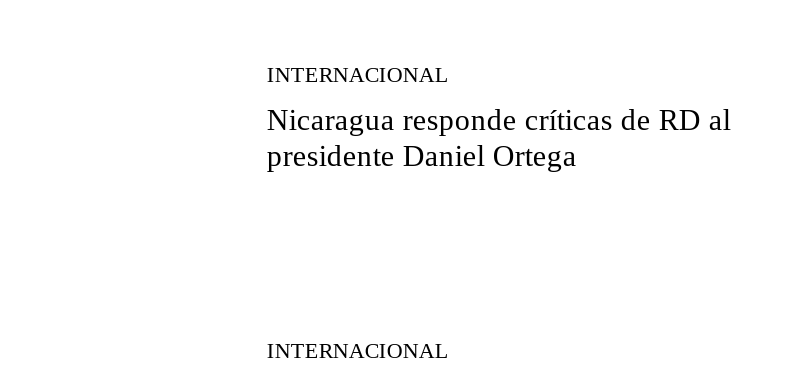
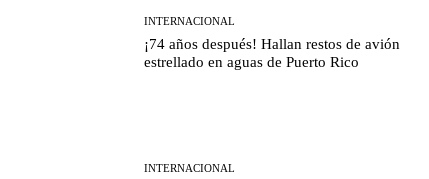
- Nicaragua responde críticas de RD al
- presidente Daniel Ortega
+ ¡74 años después! Hallan restos de avión
+ estrellado en aguas de Puerto Rico
